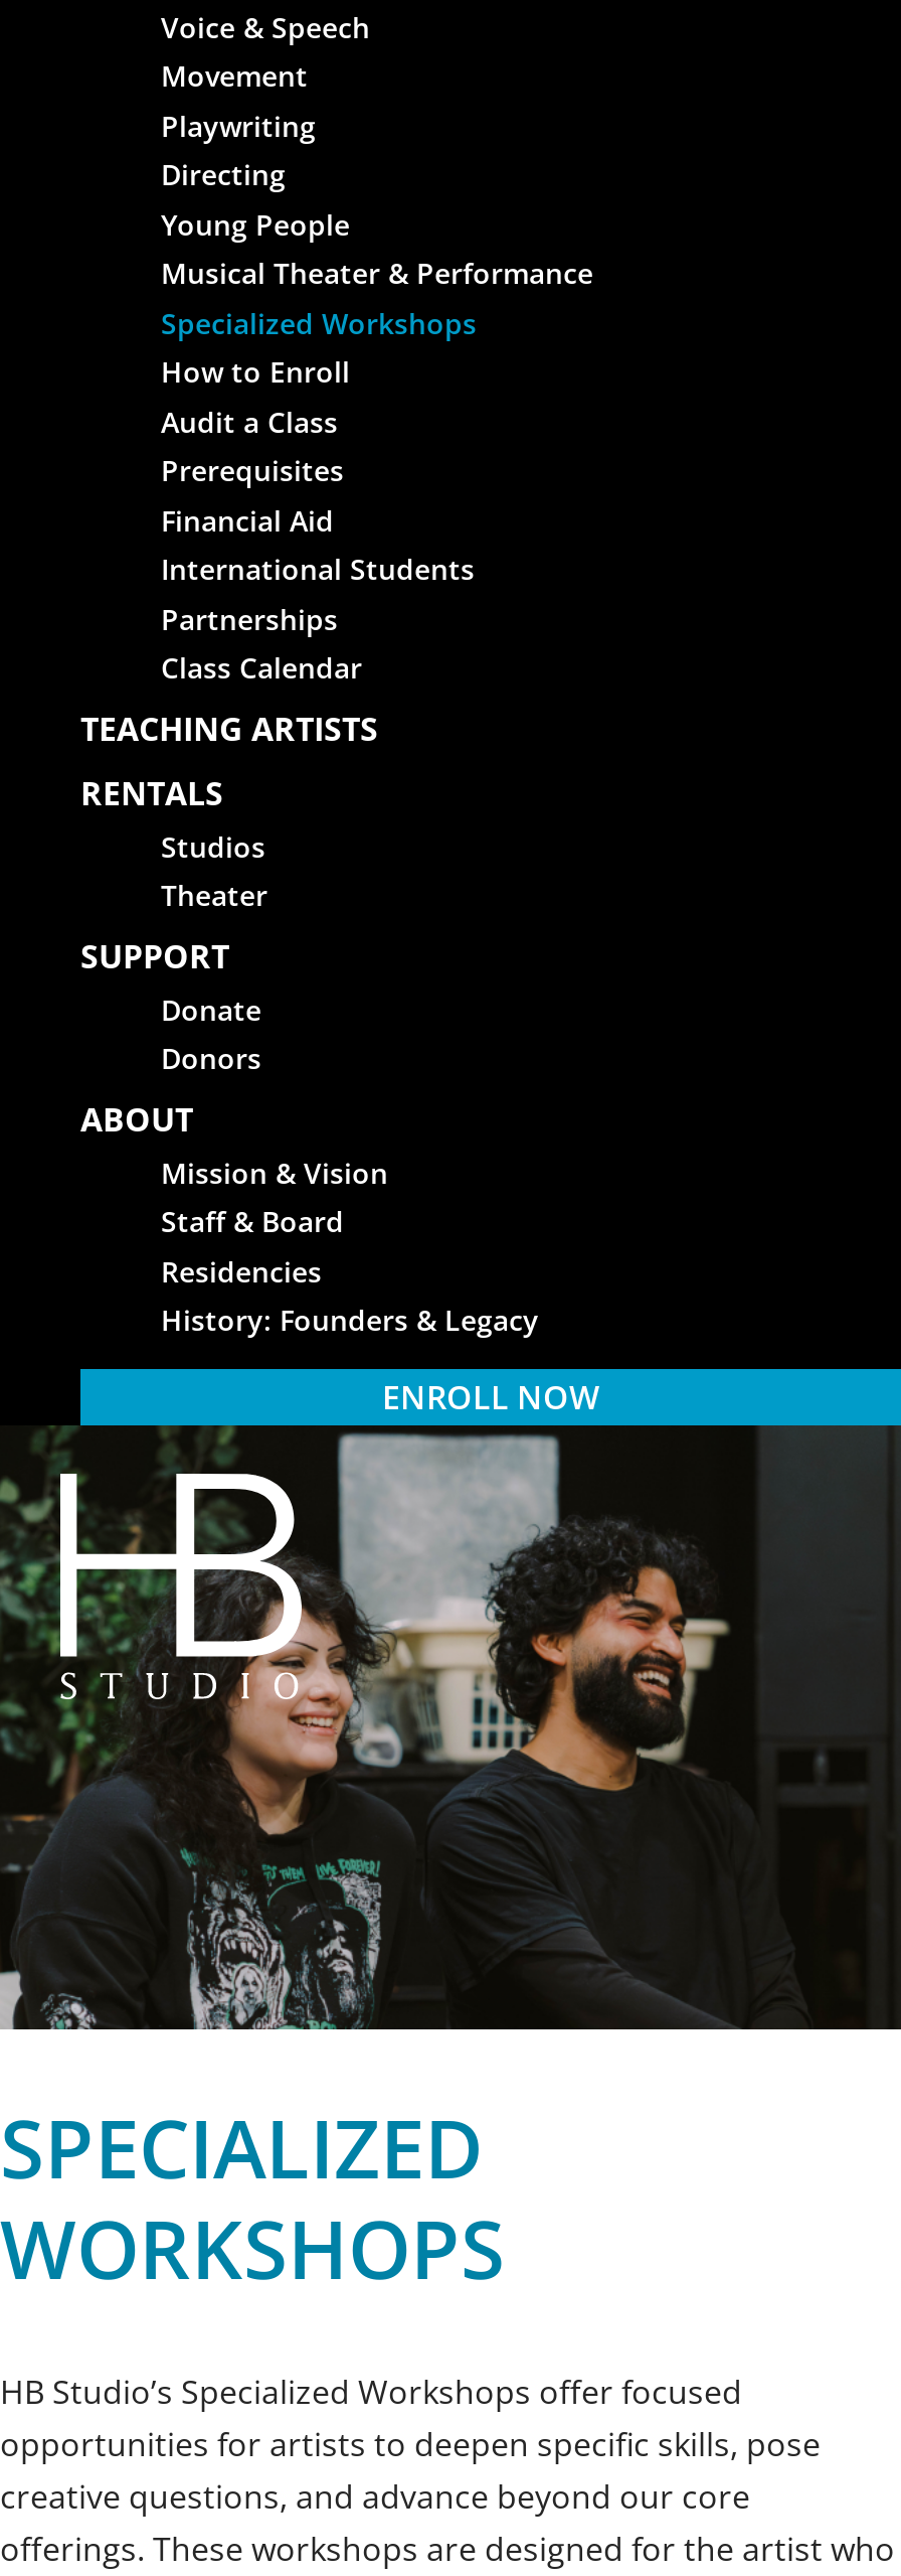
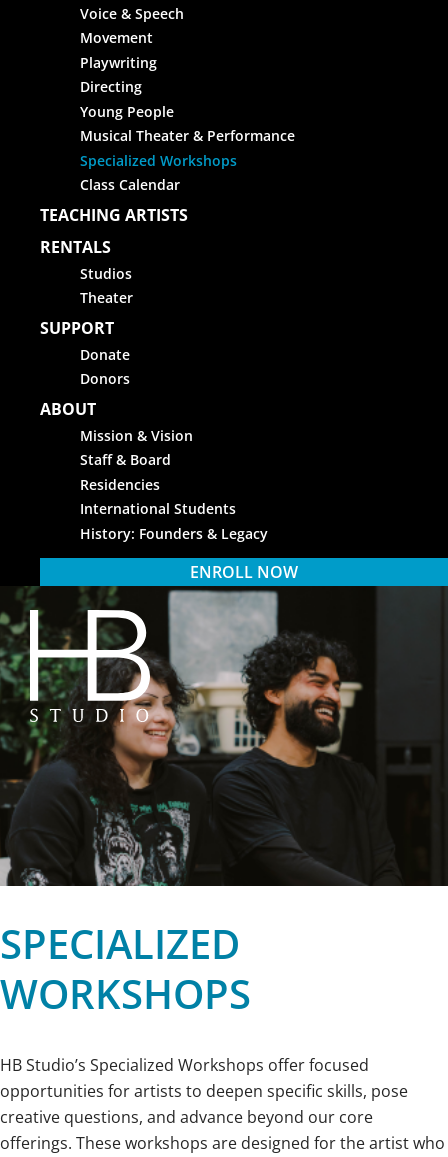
- How to Enroll
- Audit a Class
- Prerequisites
- Financial Aid
- Partnerships

moved down: International Students

moved up: Class Calendar | TEACHING ARTISTS | RENTALS | ... | Staff & Board | Residencies
